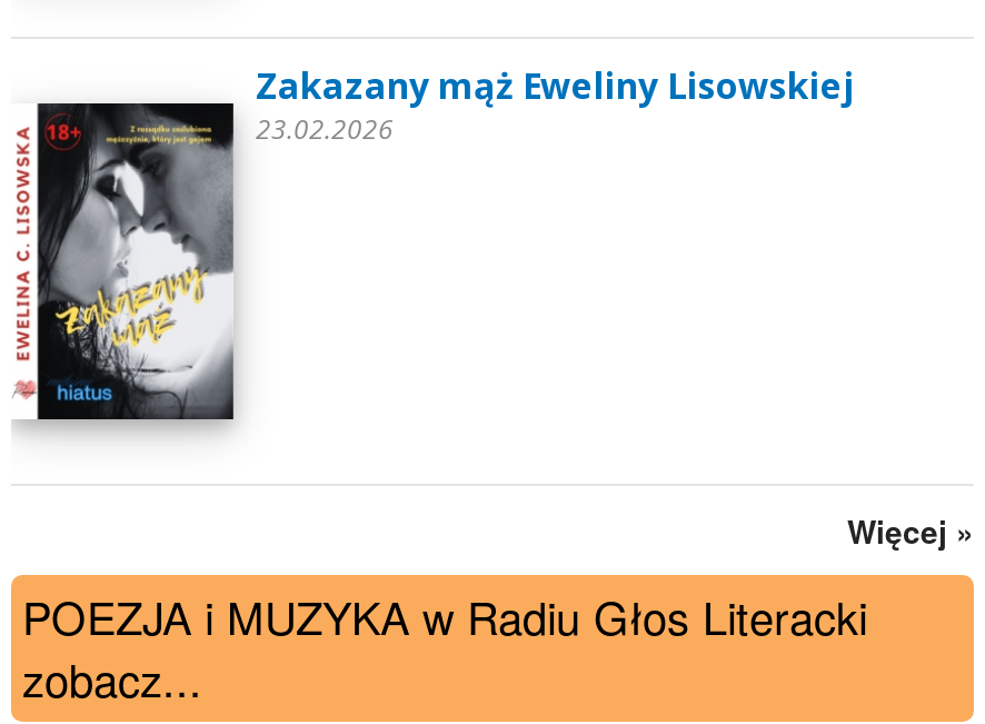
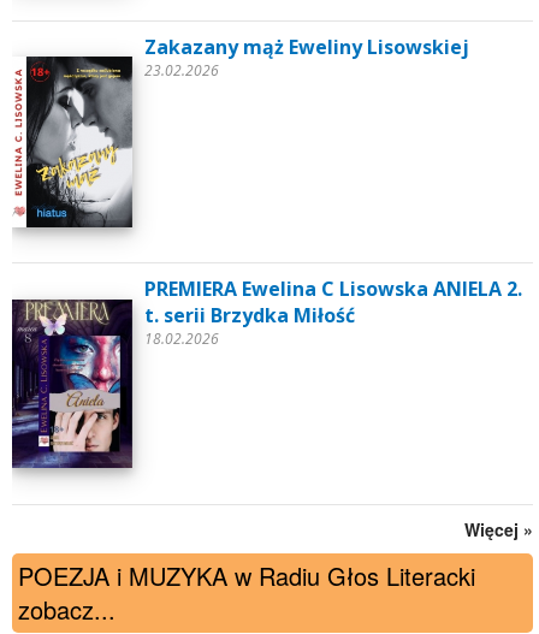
+ [image]
+ PREMIERA Ewelina C Lisowska ANIELA 2.
+ t. serii Brzydka Miłość
+ 18.02.2026
